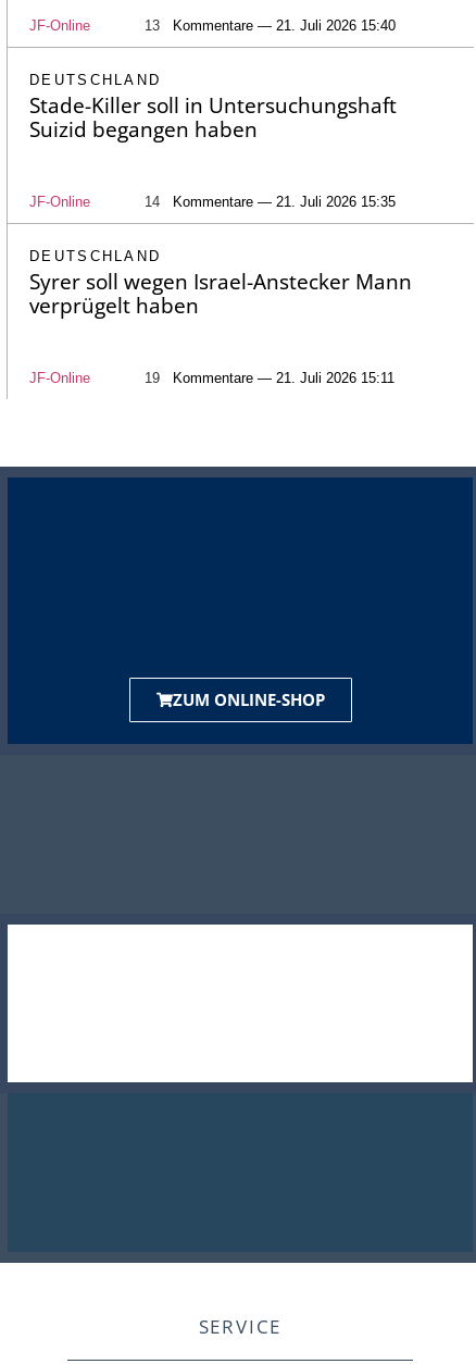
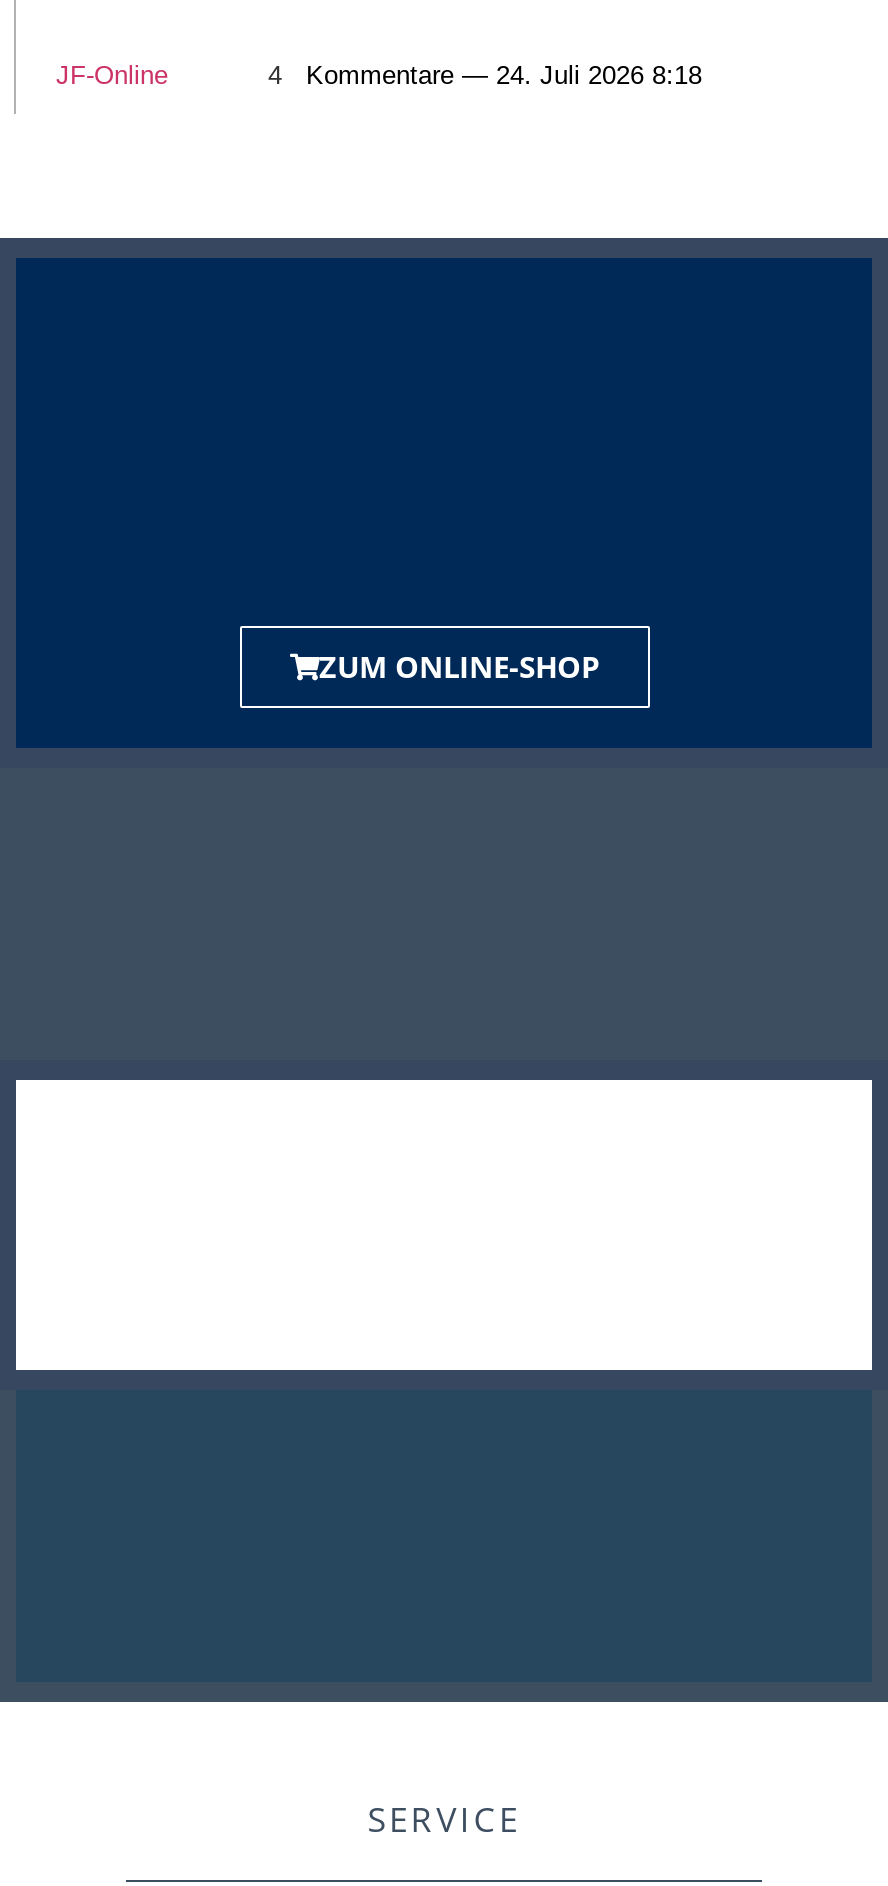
- 13
- Kommentare — 21. Juli 2026 15:40
- DEUTSCHLAND
- Stade-Killer soll in Untersuchungshaft
- Suizid begangen haben
- JF-Online
- 14
- Kommentare — 21. Juli 2026 15:35
- DEUTSCHLAND
- Syrer soll wegen Israel-Anstecker Mann
- verprügelt haben
- JF-Online
- 19
- Kommentare — 21. Juli 2026 15:11
+ 4
+ Kommentare — 24. Juli 2026 8:18
